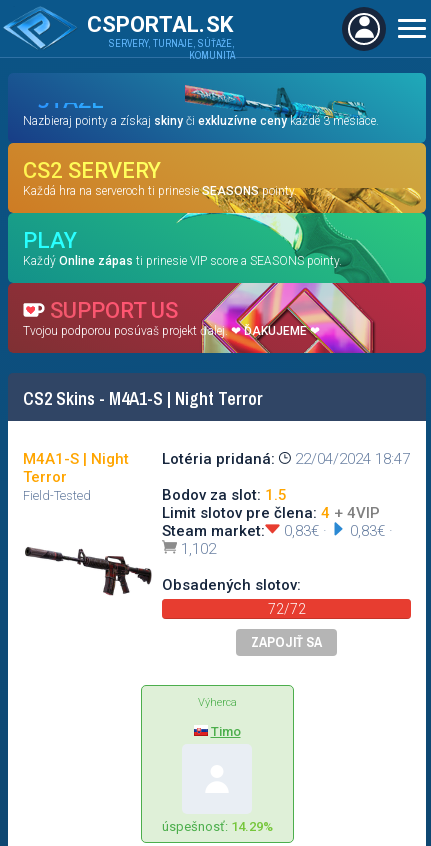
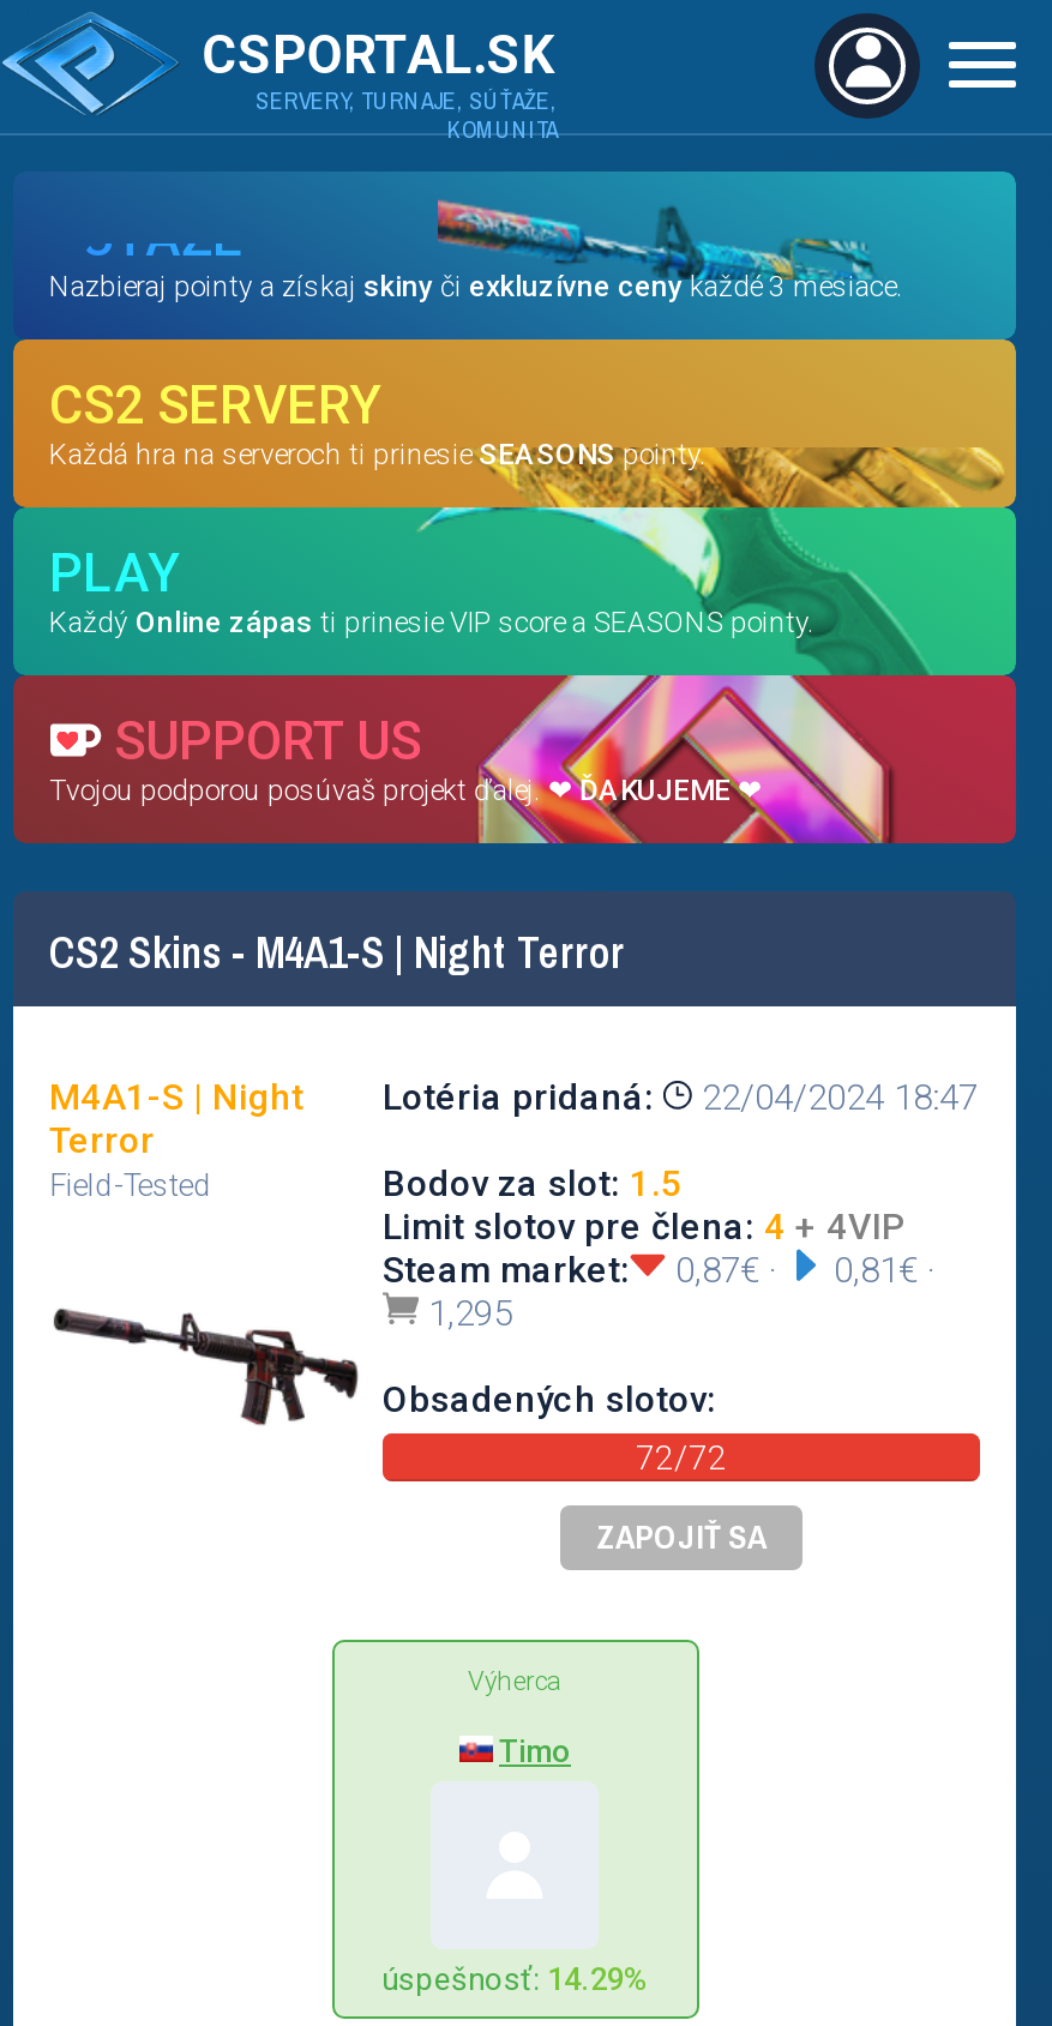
- 0,83€·
+ 0,87€·

- 0,83€·
+ 0,81€·

- 1,102
+ 1,295
